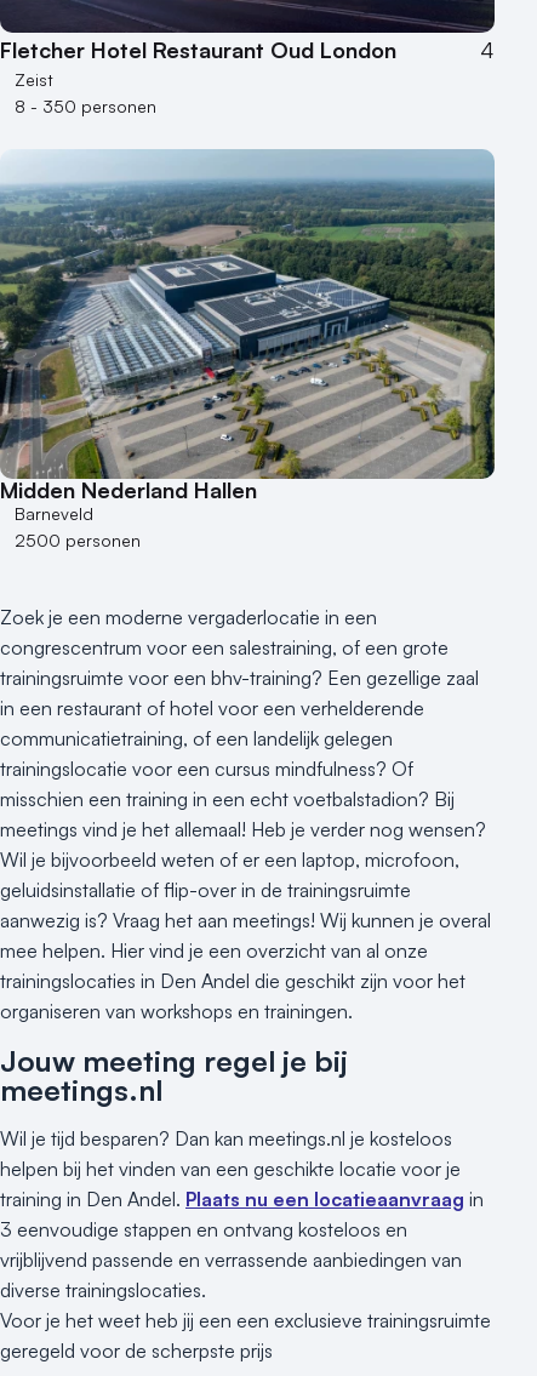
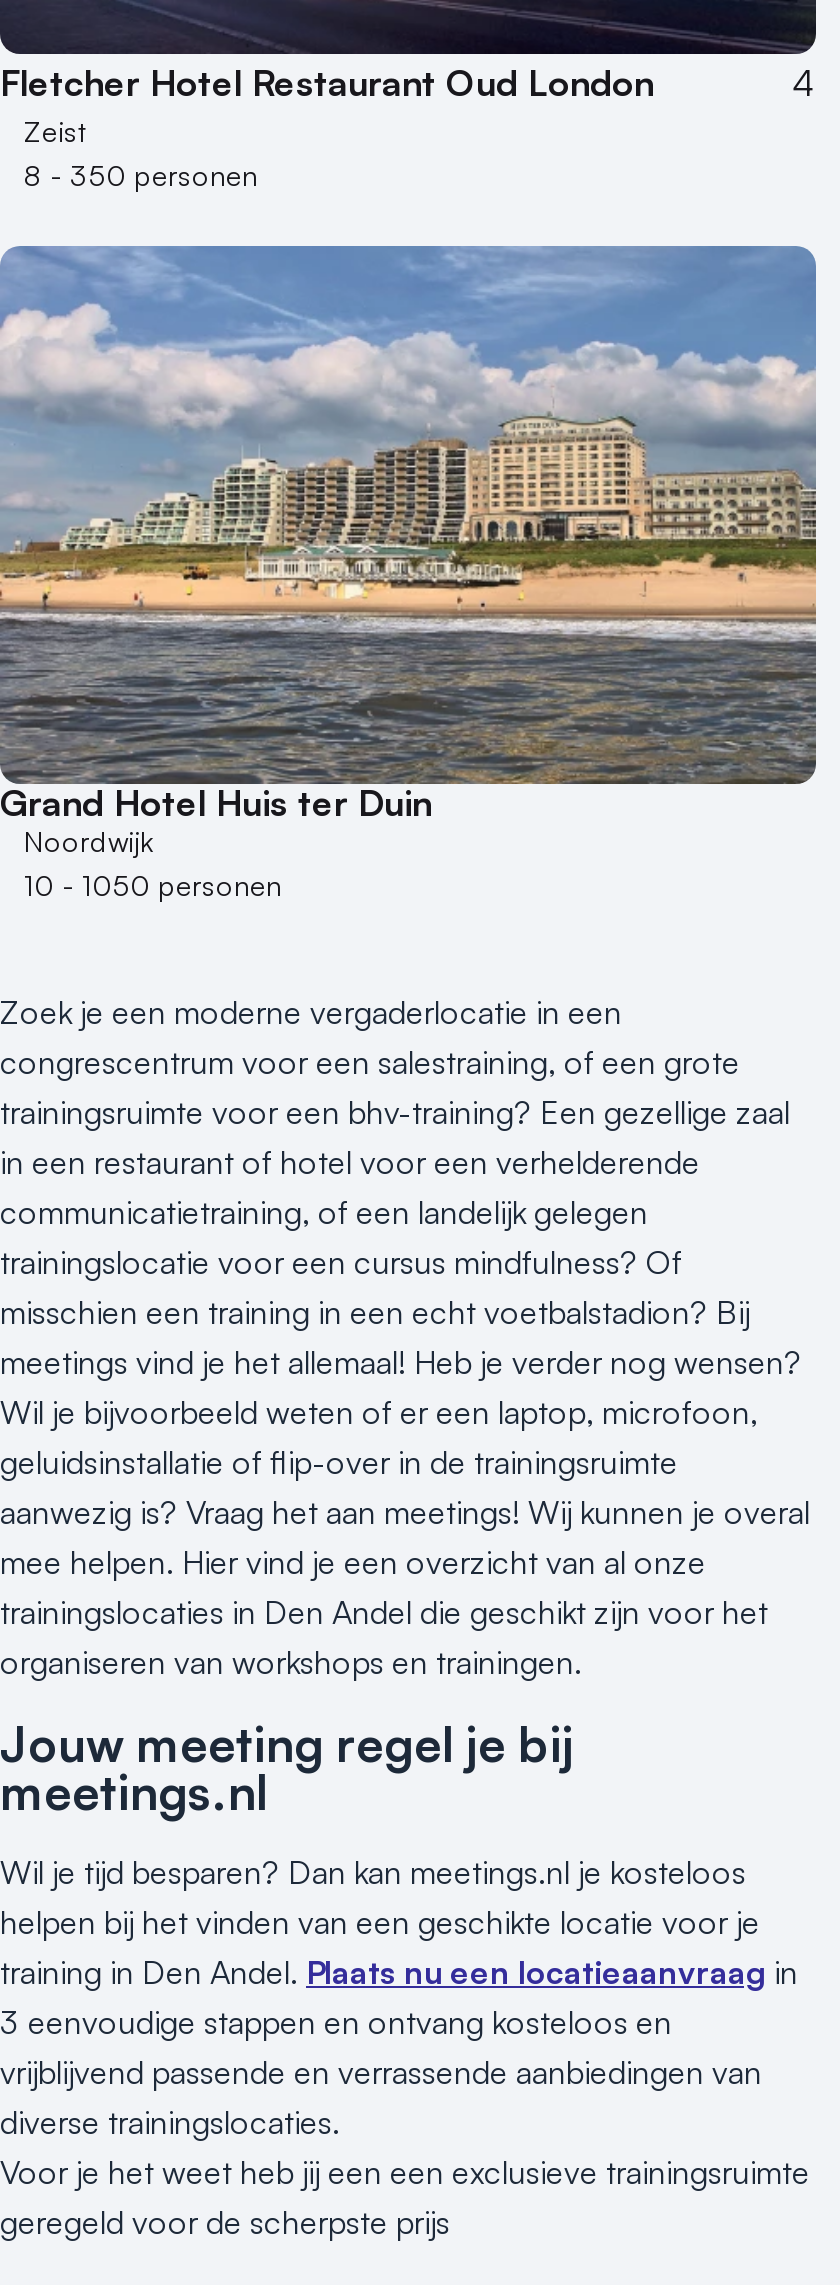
- [image]
- Midden Nederland Hallen
- Barneveld
- 2500 personen
+ [image]
+ Grand Hotel Huis ter Duin
+ Noordwijk
+ 10 - 1050 personen
